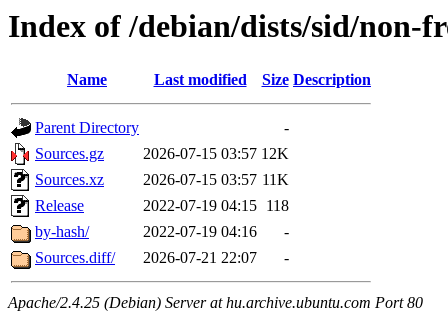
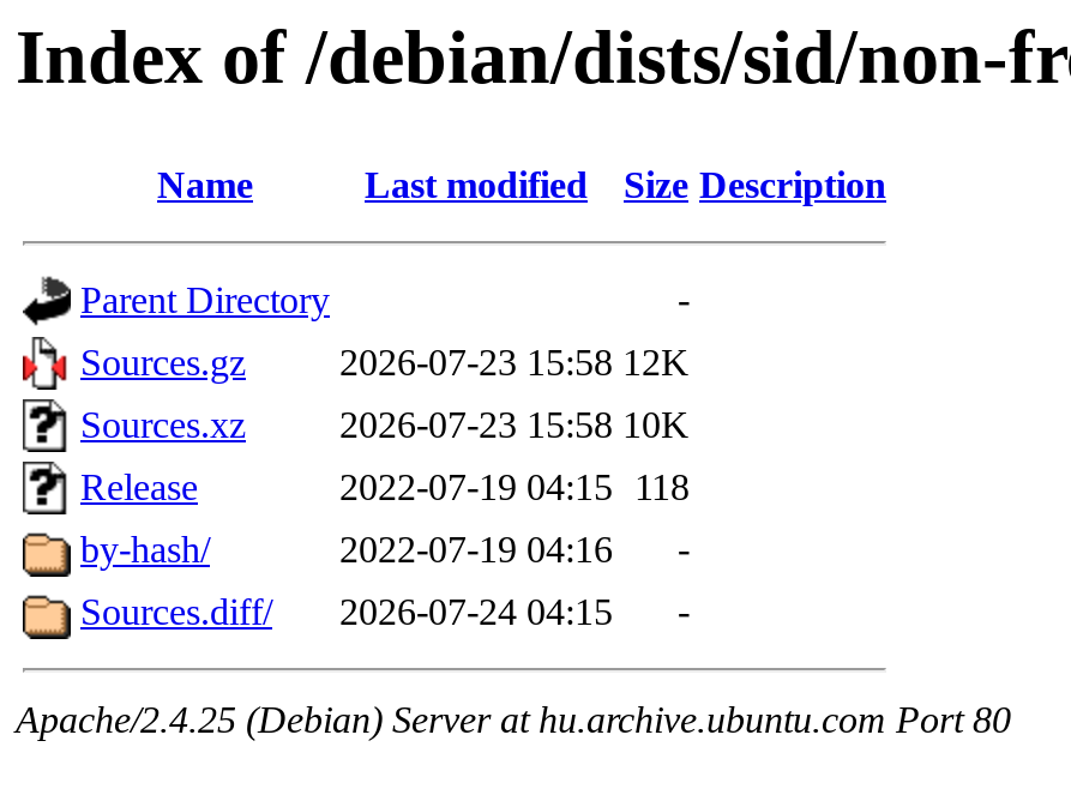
- 2026-07-15 03:57 12K
+ 2026-07-23 15:58 12K

- 2026-07-15 03:57 11K
+ 2026-07-23 15:58 10K

- 2026-07-21 22:07
+ 2026-07-24 04:15
